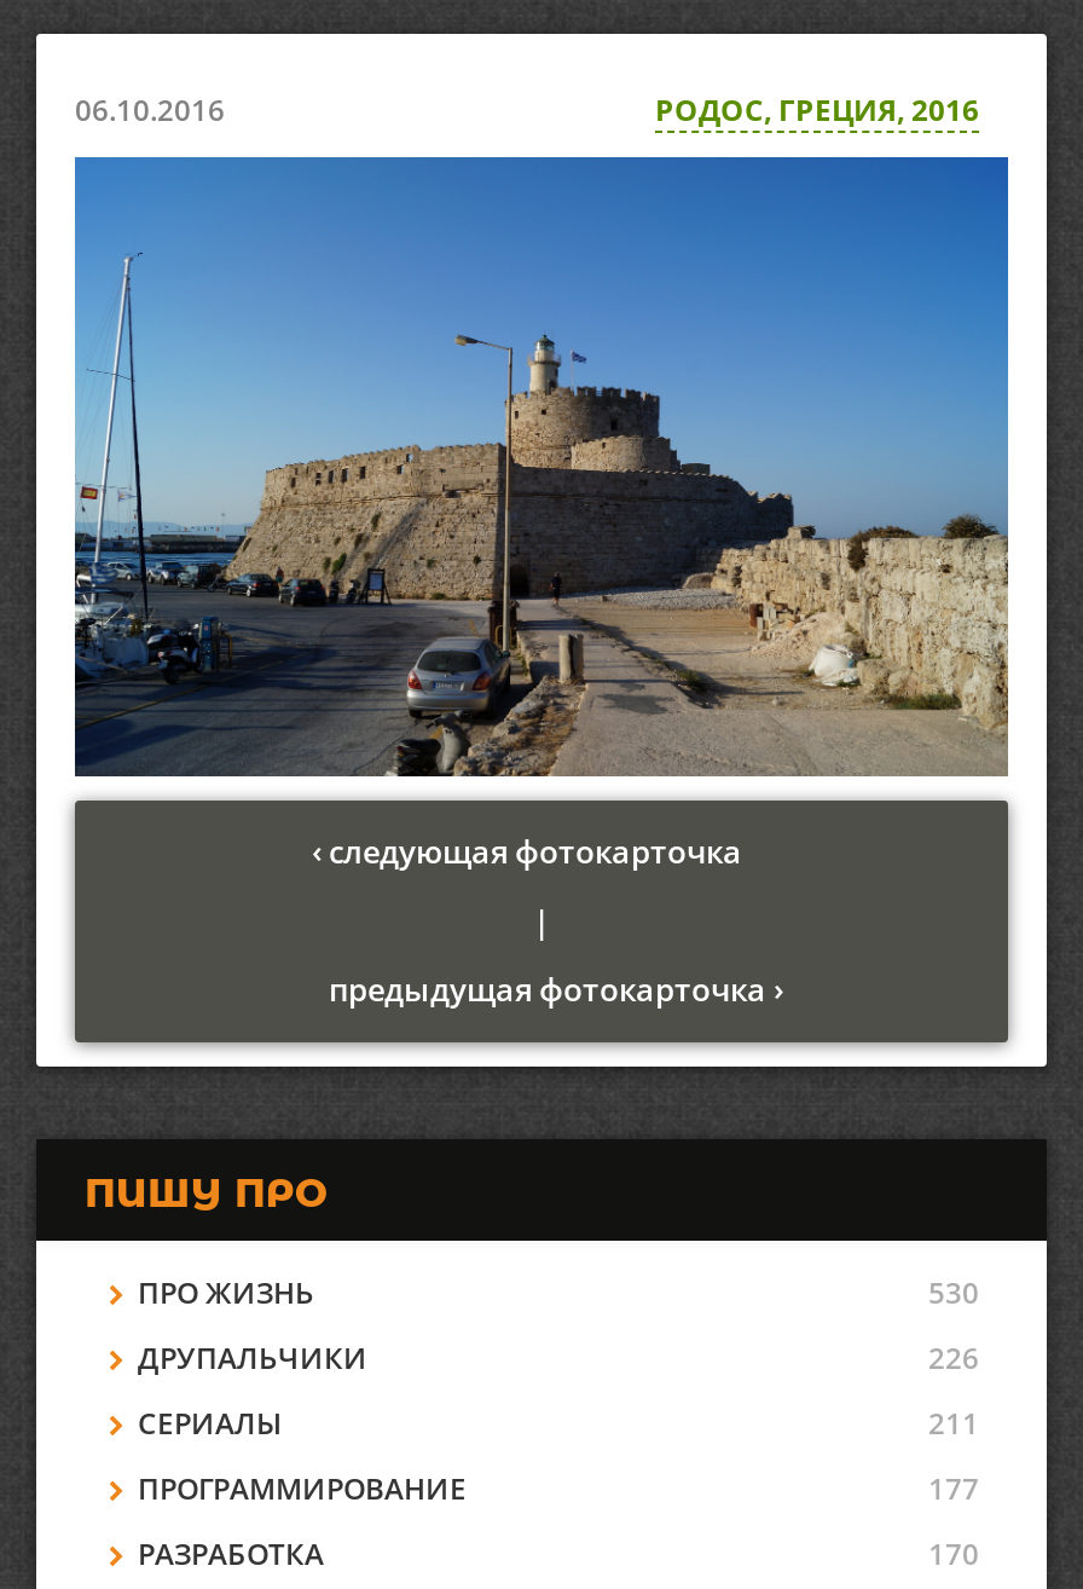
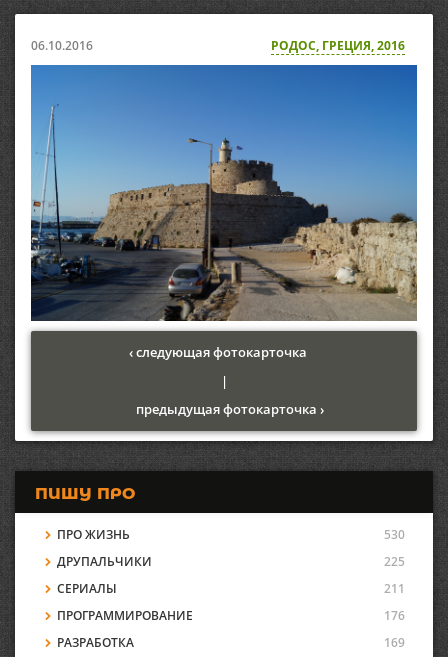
- 226
+ 225

- 177
+ 176

- 170
+ 169
